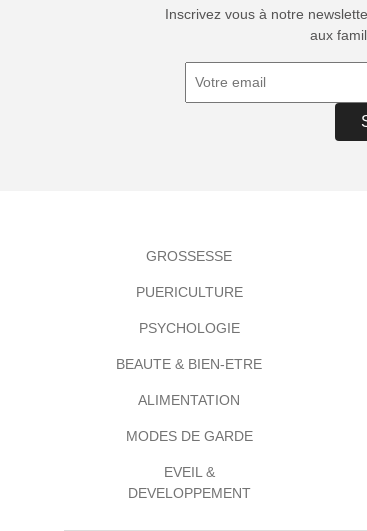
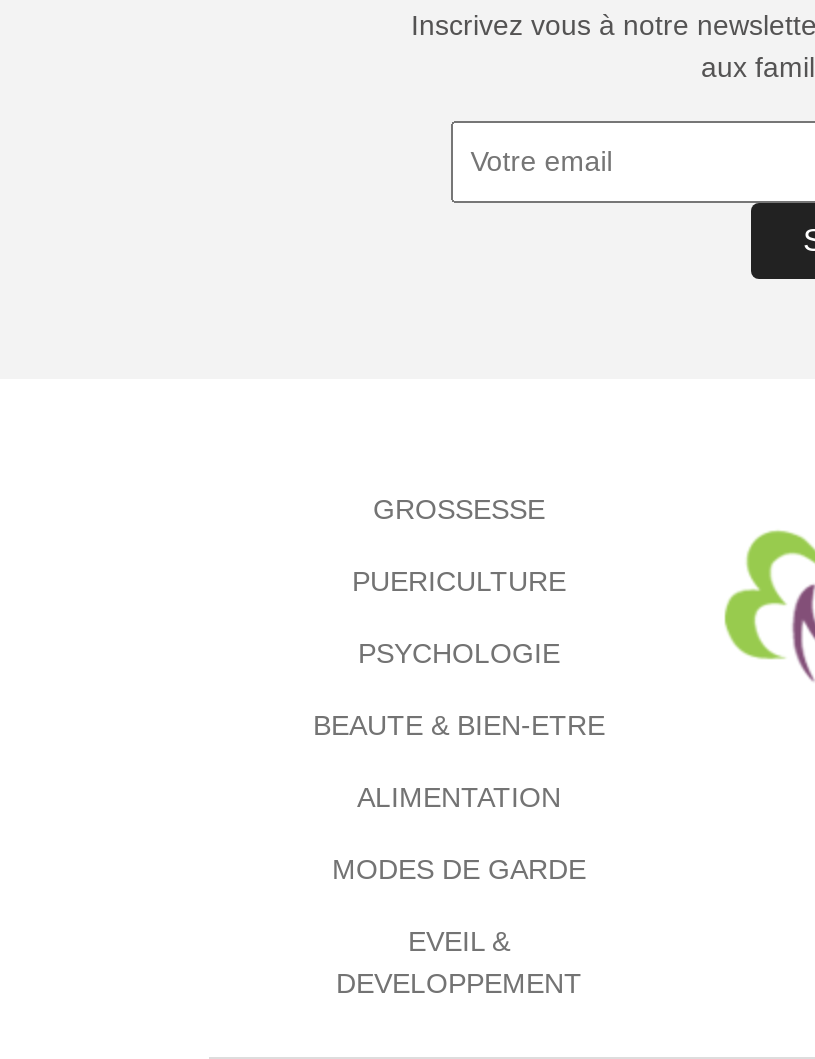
+ [image]
